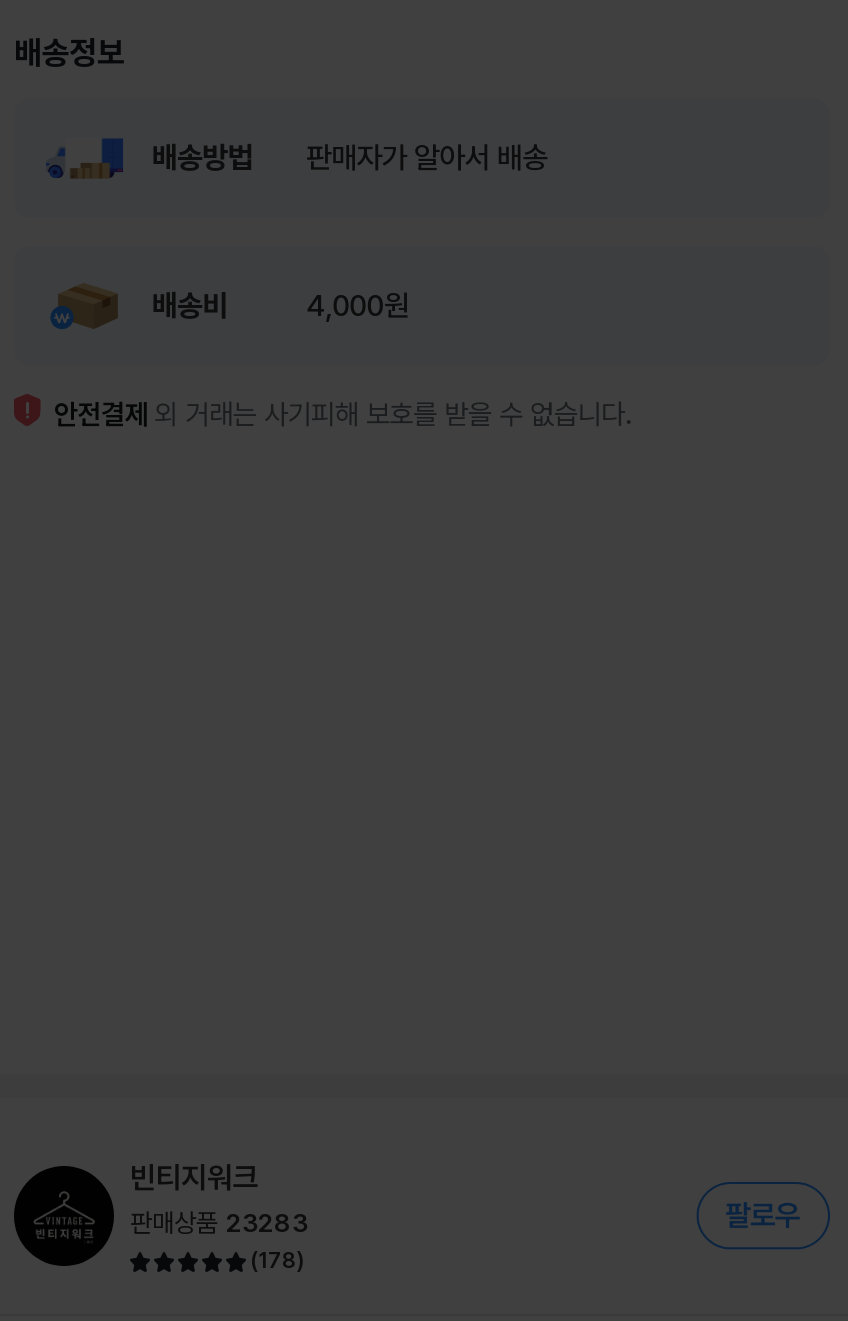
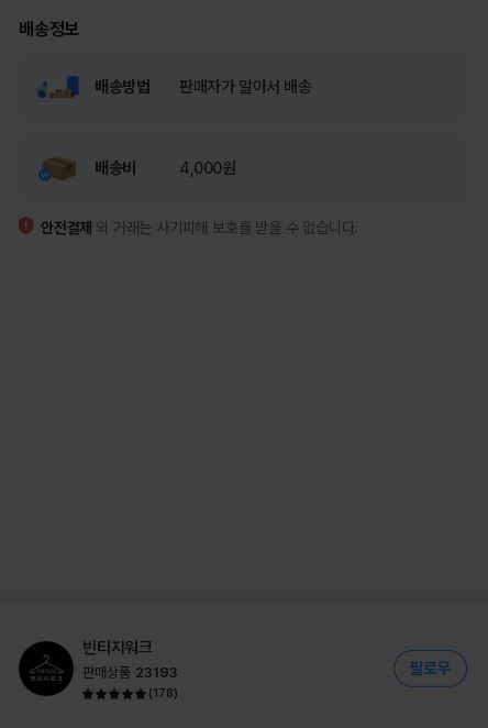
- 판매상품 23283
+ 판매상품 23193
